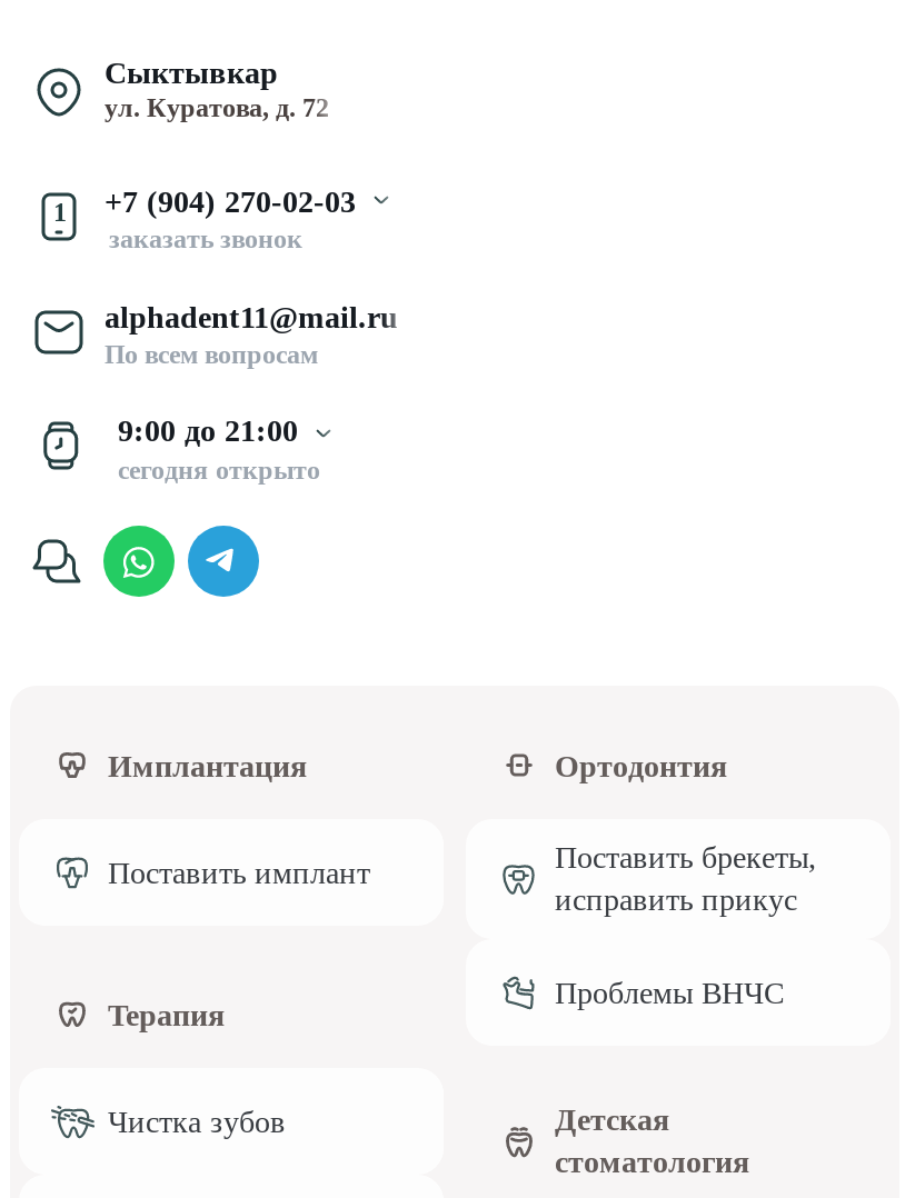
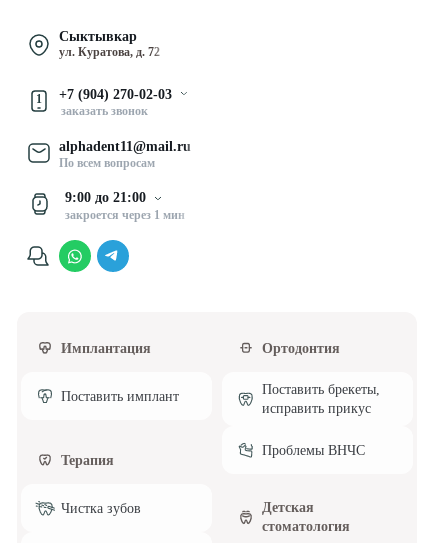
- сегодня открыто
+ закроется через 1 мин
